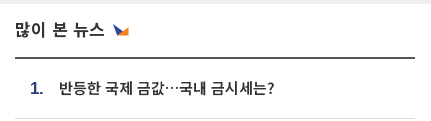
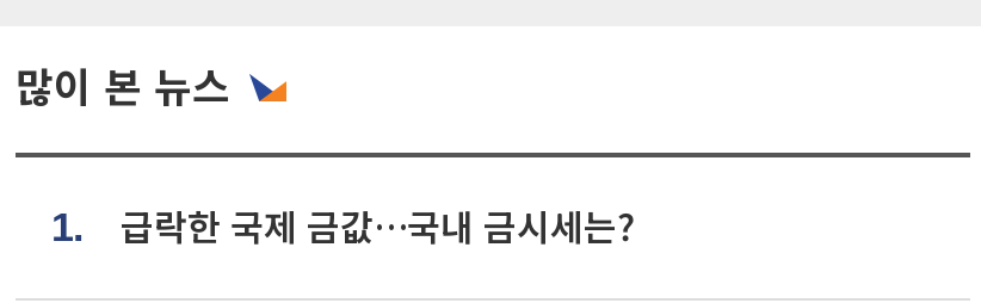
- 반등한 국제 금값…국내 금시세는?
+ 급락한 국제 금값…국내 금시세는?
